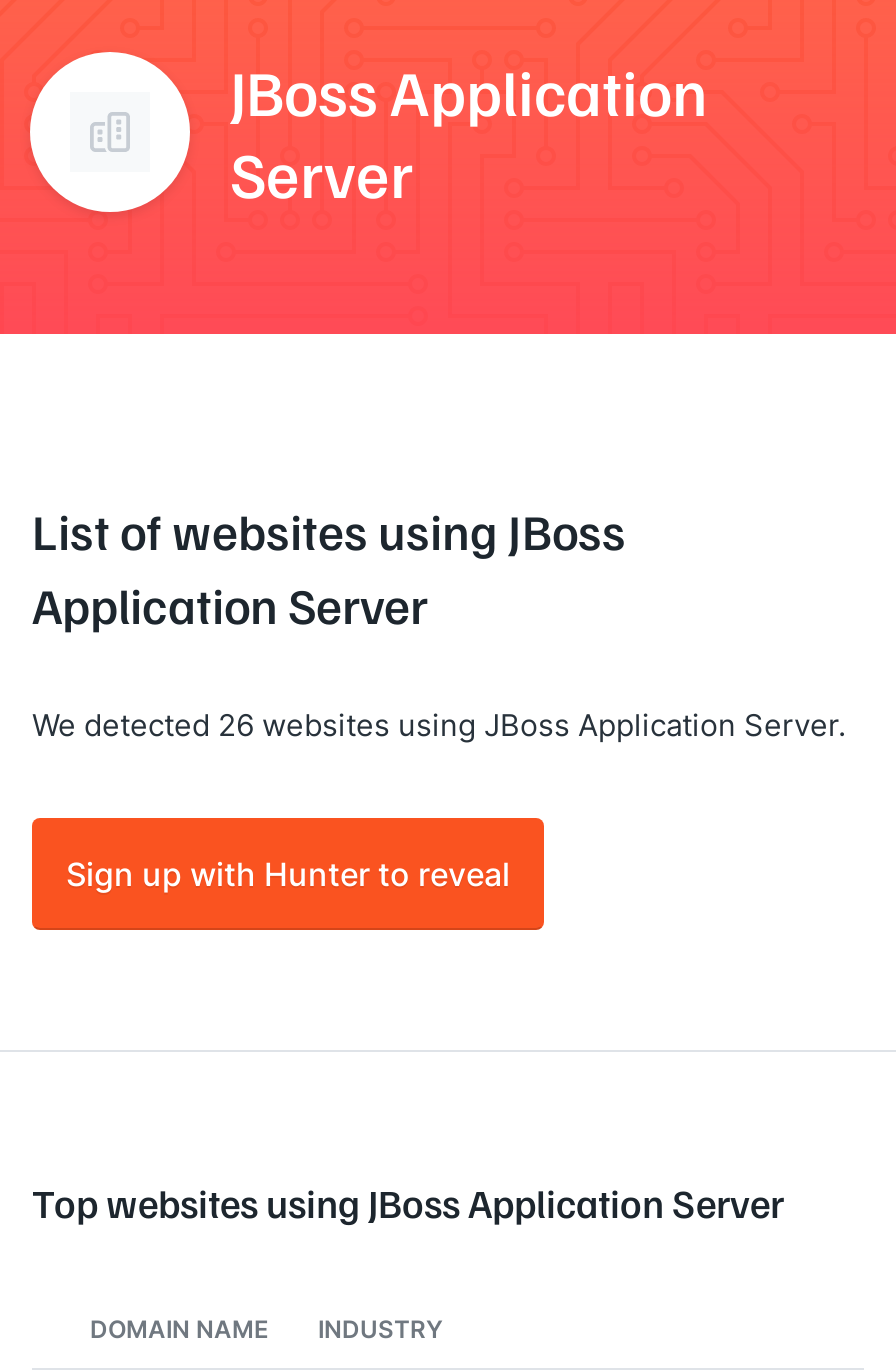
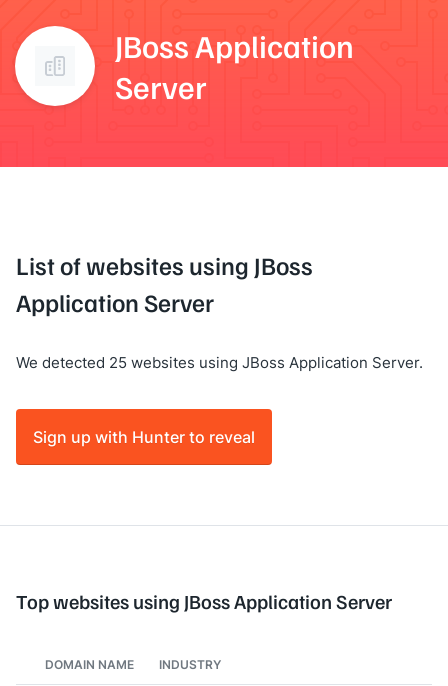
- We detected 26 websites using JBoss Application Server.
+ We detected 25 websites using JBoss Application Server.
